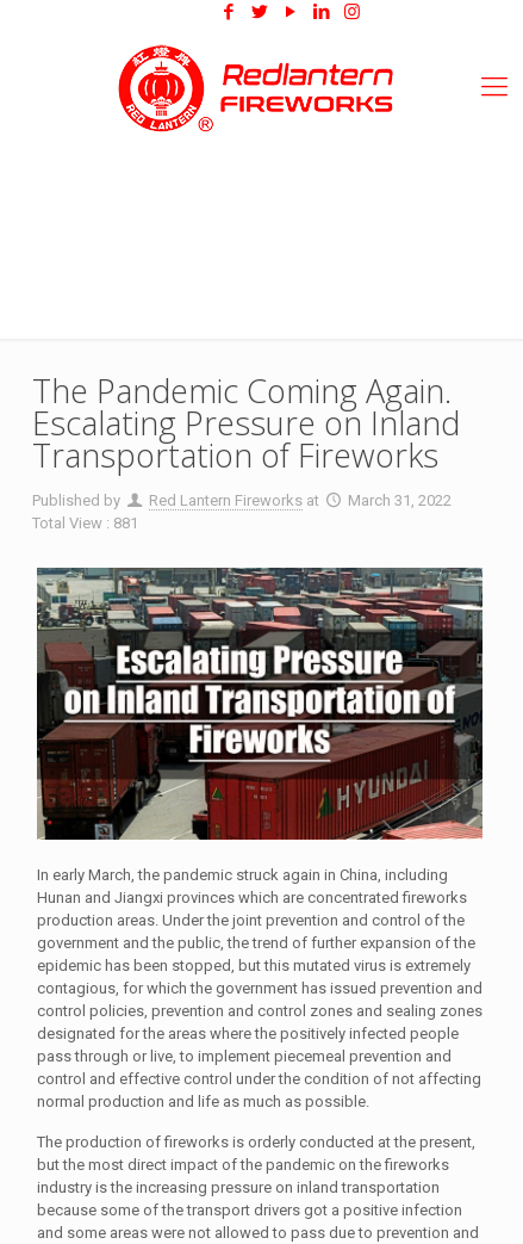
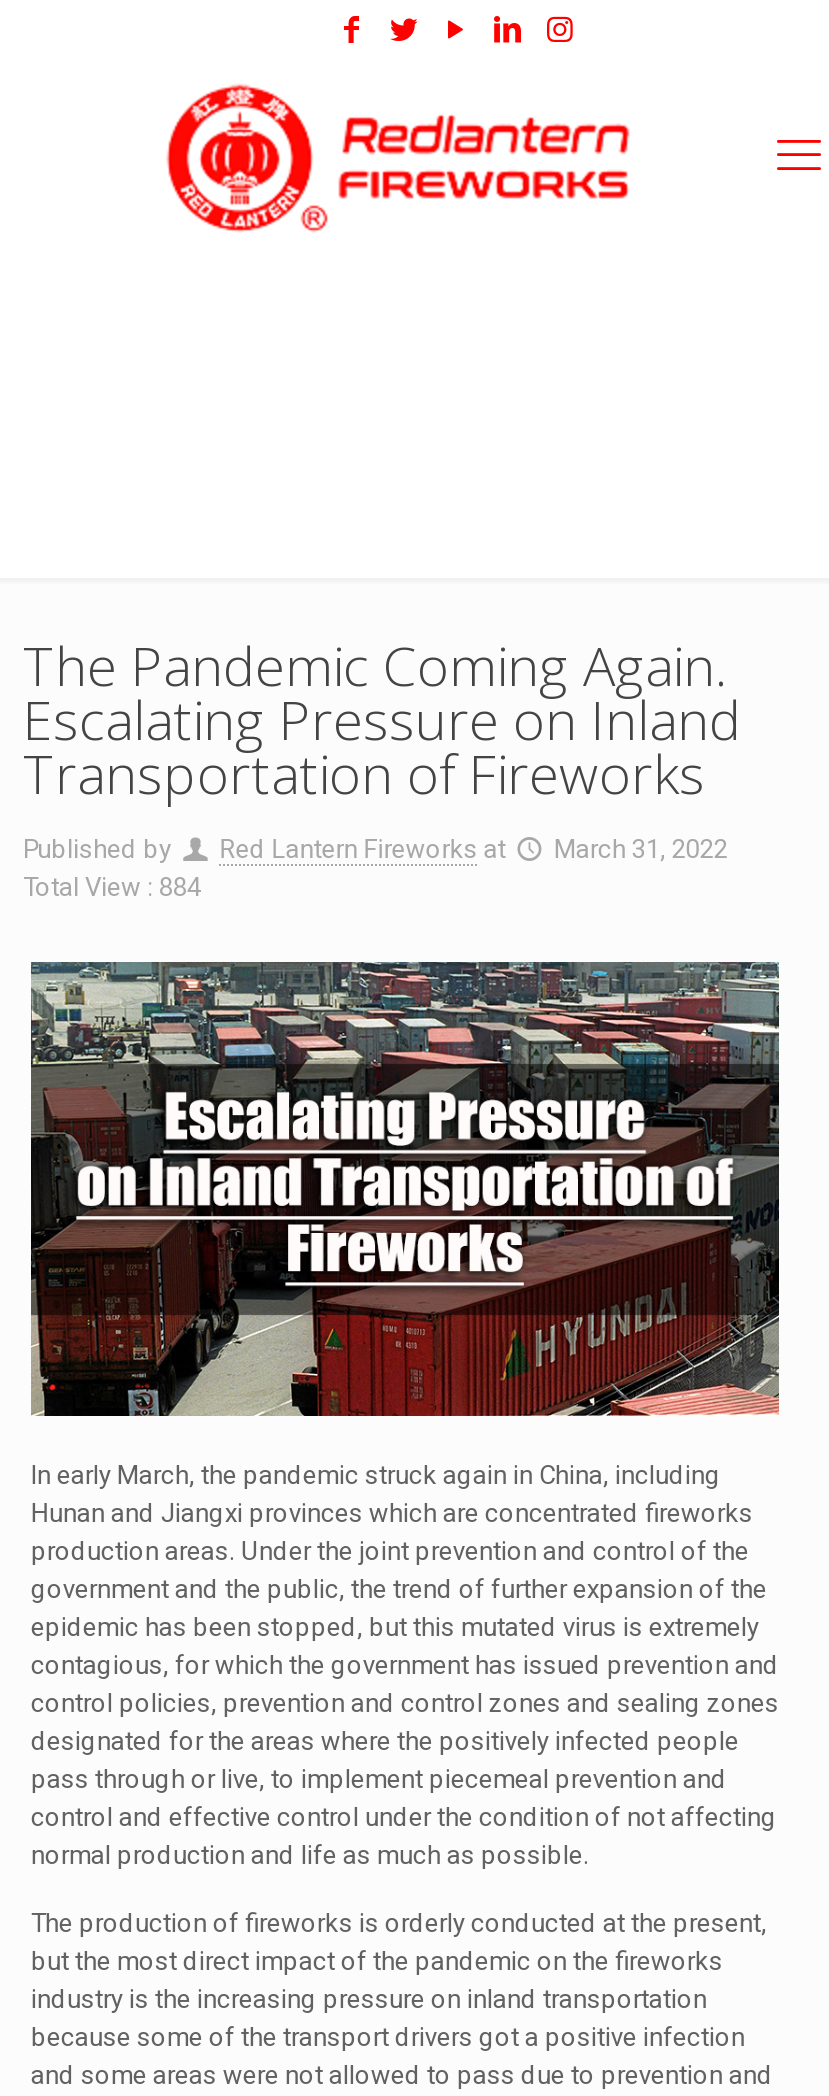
- Total View : 881
+ Total View : 884
